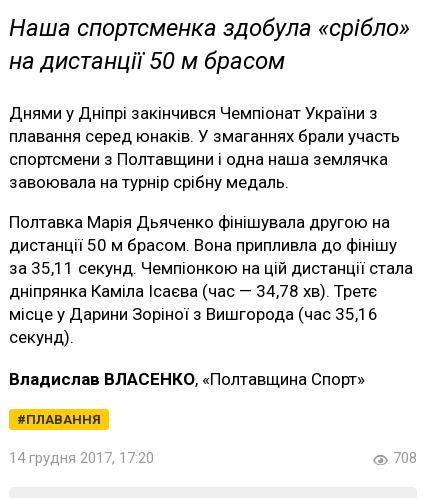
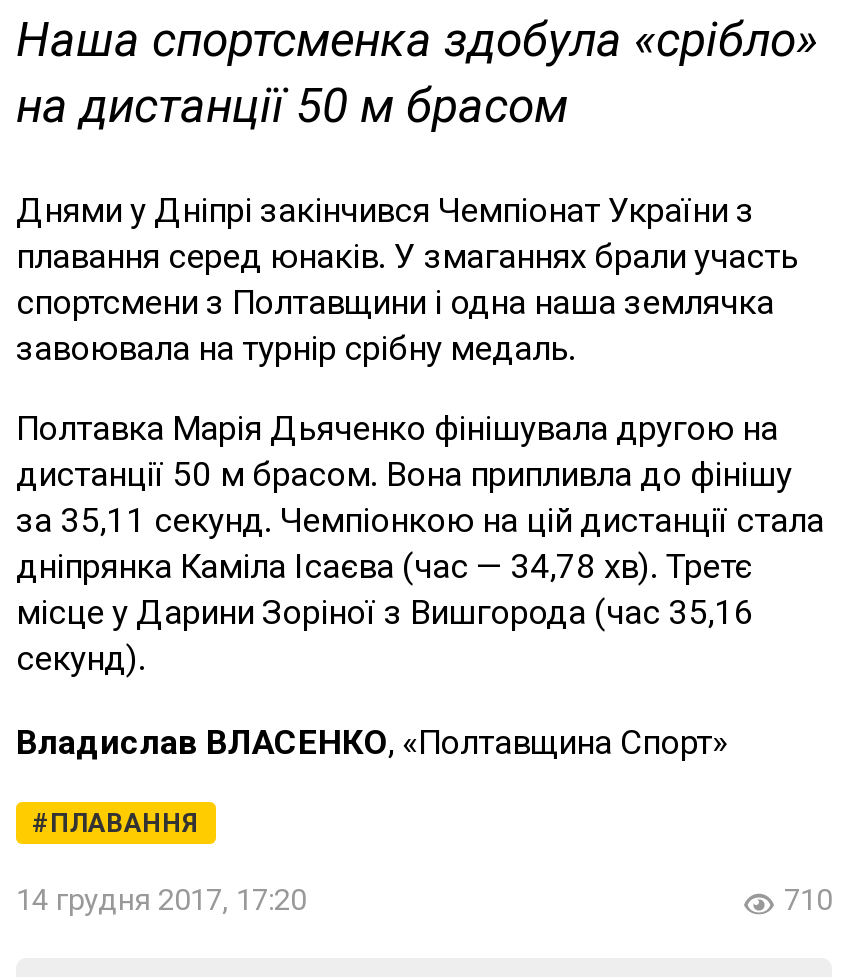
- 708
+ 710
